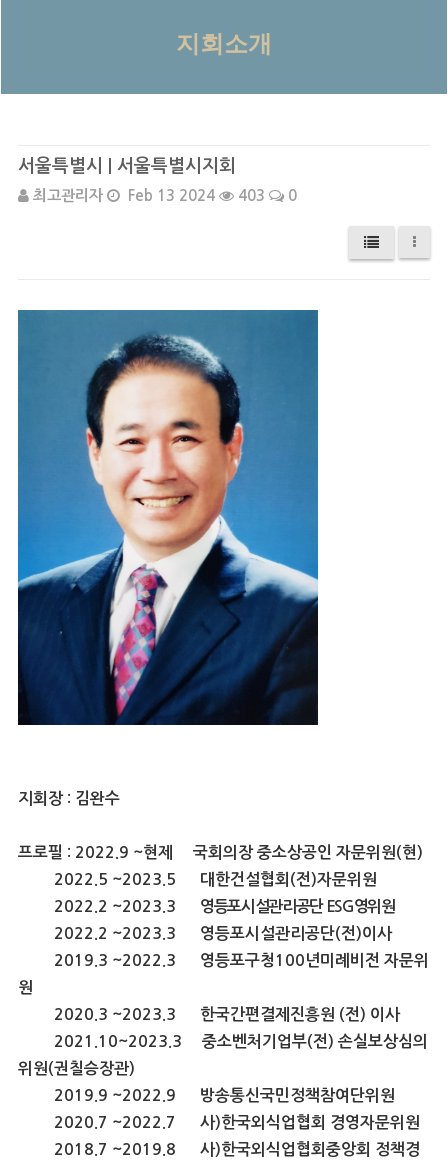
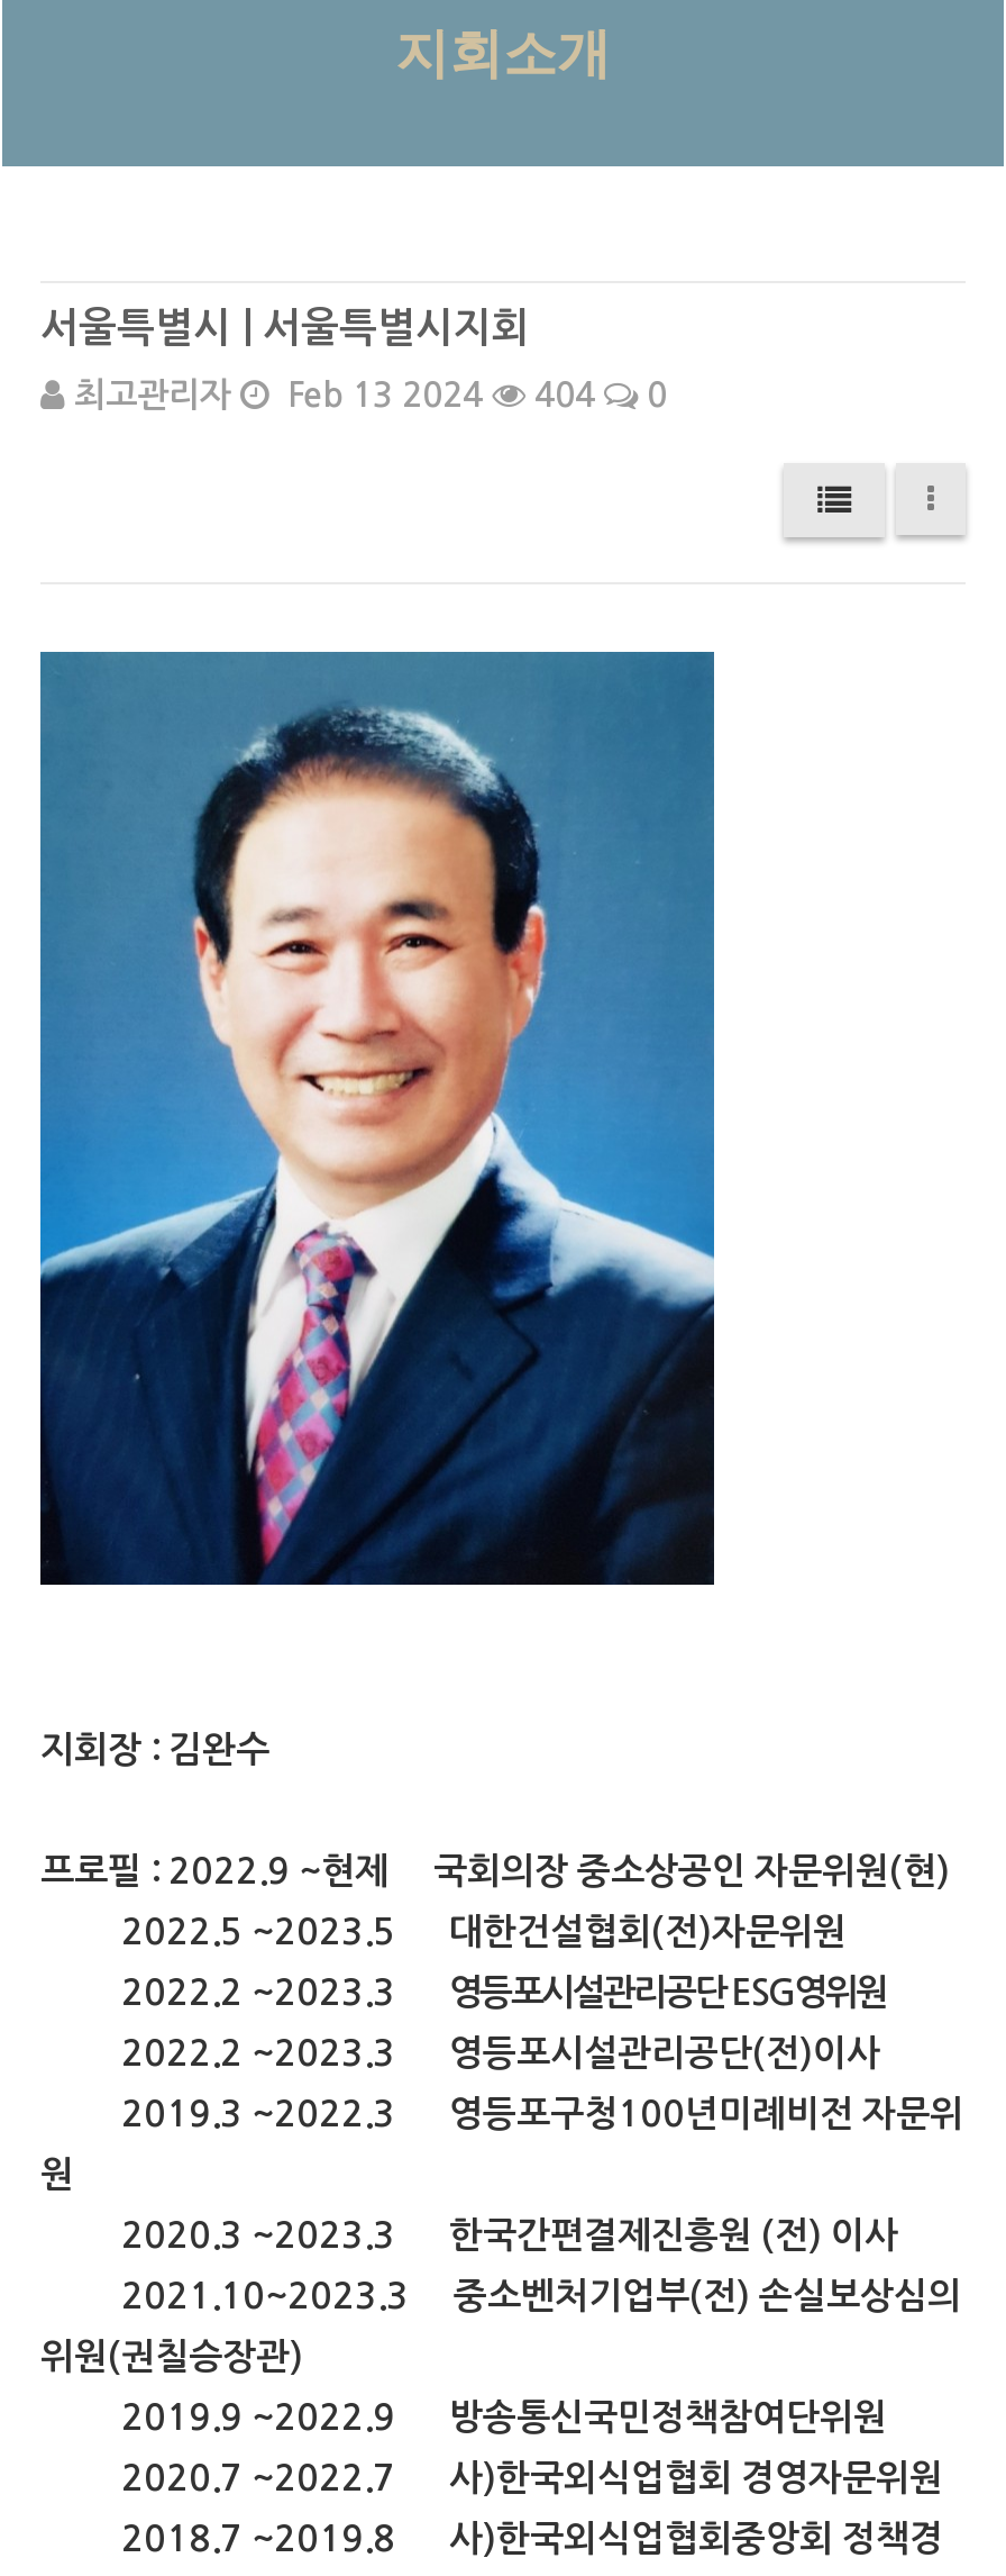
- 최고관리자 Feb 13 2024 403 0
+ 최고관리자 Feb 13 2024 404 0
